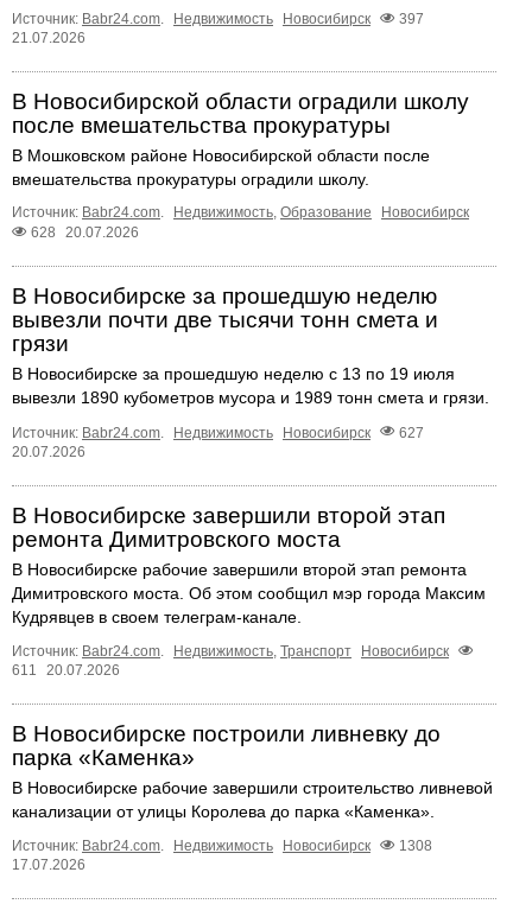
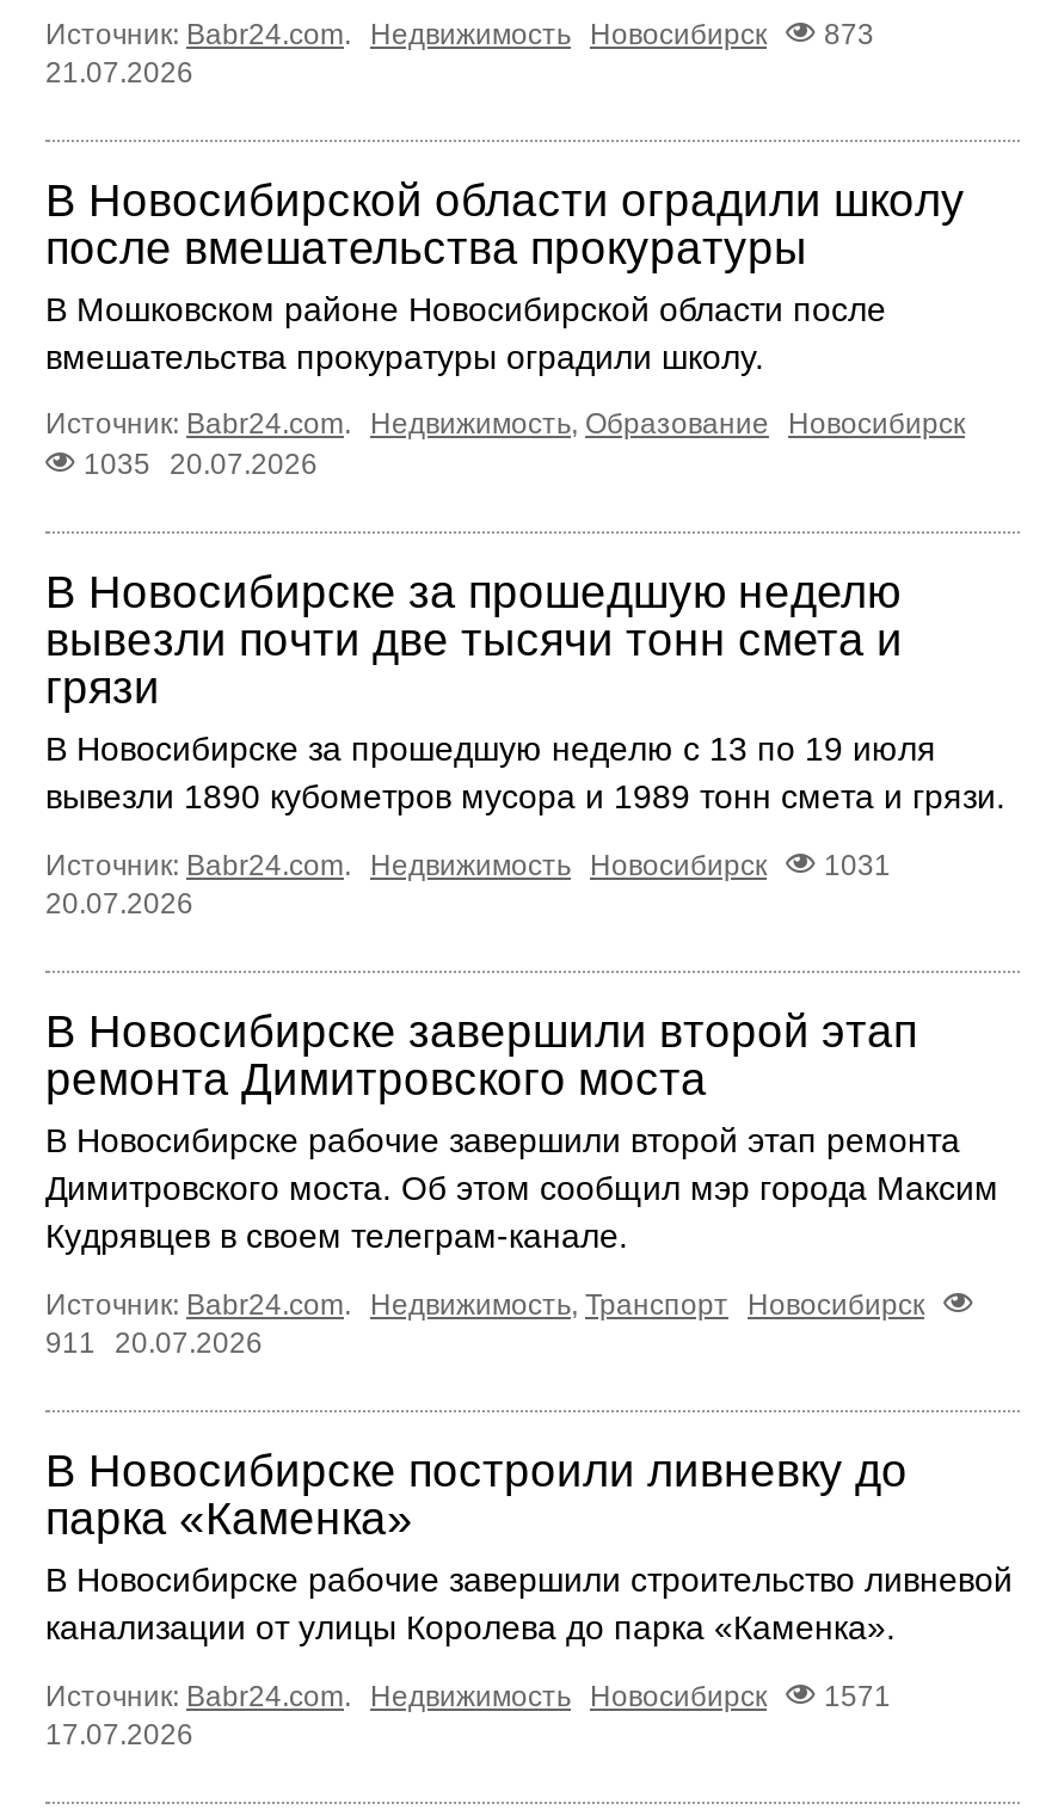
- Источник: Babr24.com. Недвижимость Новосибирск 397
+ Источник: Babr24.com. Недвижимость Новосибирск 873

- 628 20.07.2026
+ 1035 20.07.2026

- Источник: Babr24.com. Недвижимость Новосибирск 627
+ Источник: Babr24.com. Недвижимость Новосибирск 1031

- 611 20.07.2026
+ 911 20.07.2026

- Источник: Babr24.com. Недвижимость Новосибирск 1308
+ Источник: Babr24.com. Недвижимость Новосибирск 1571
